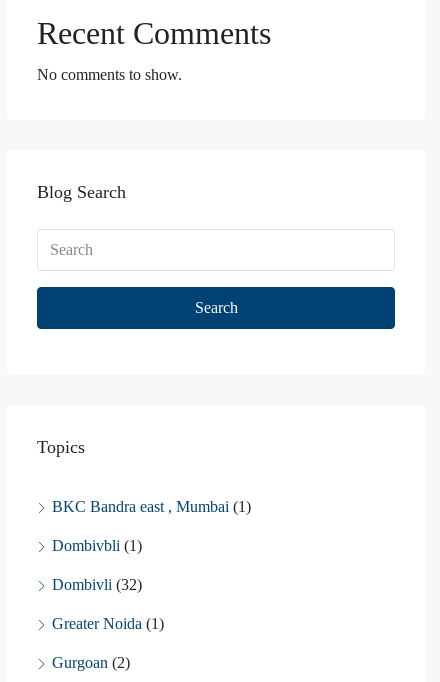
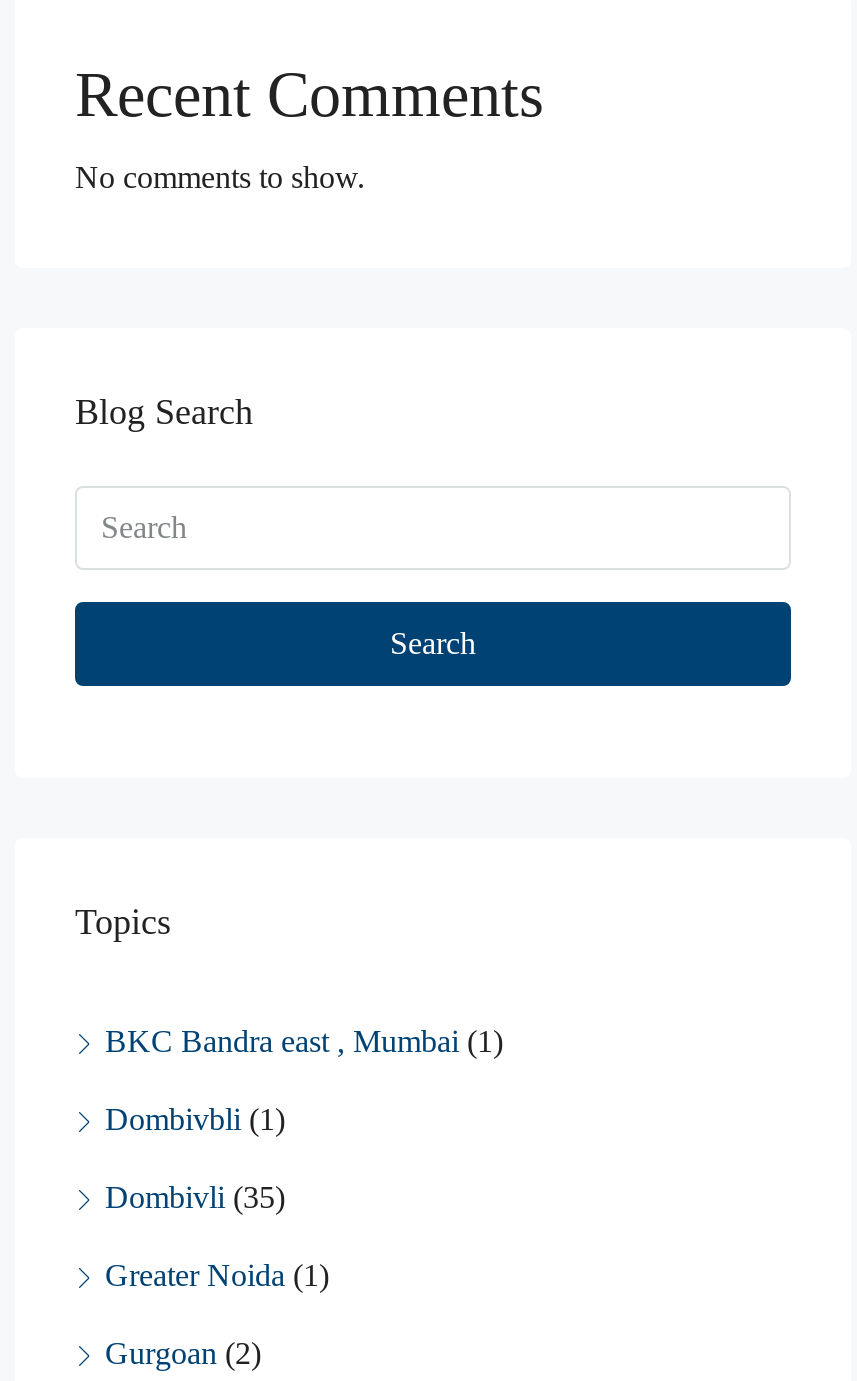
- Dombivli (32)
+ Dombivli (35)
